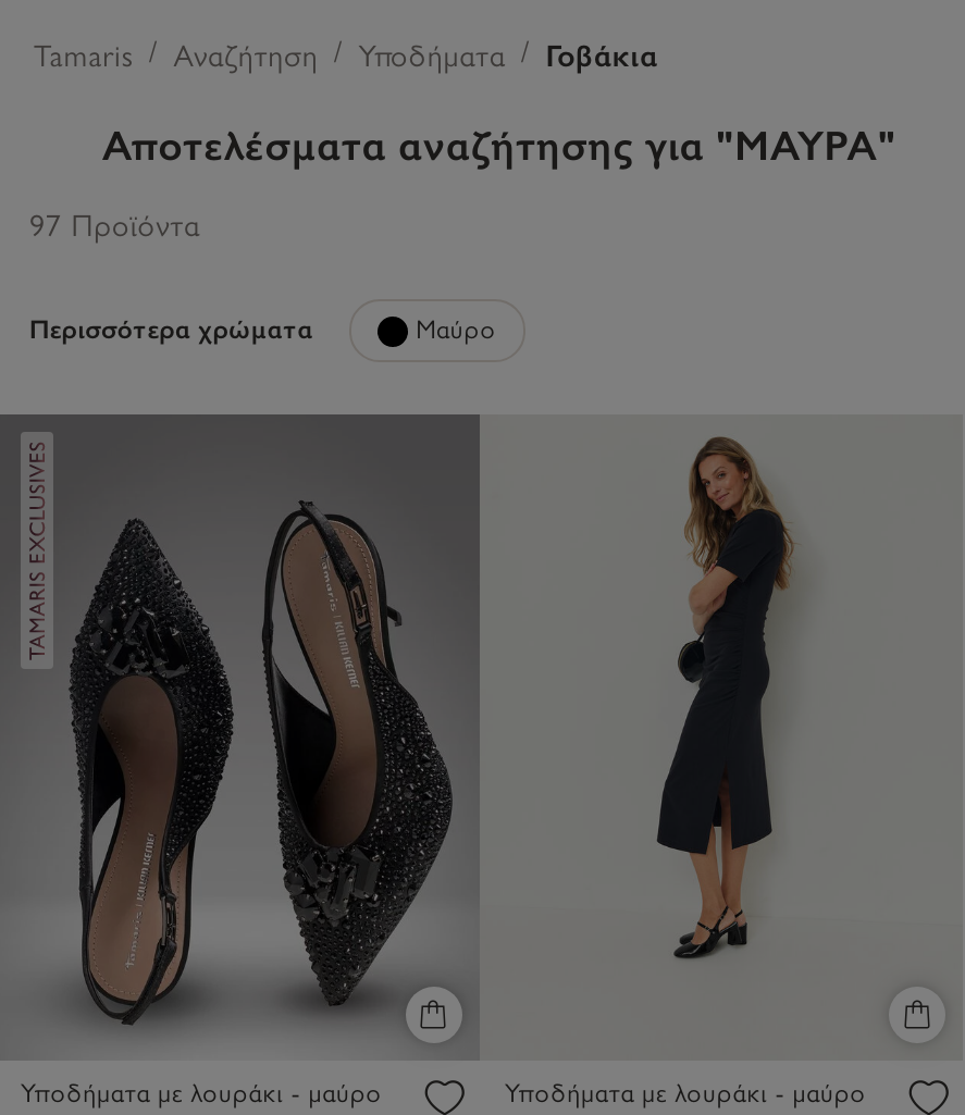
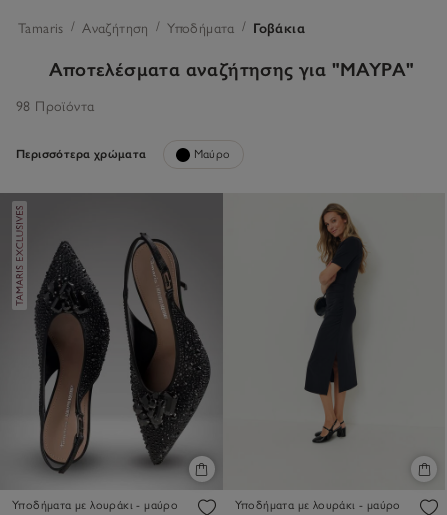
- 97 Προϊόντα
+ 98 Προϊόντα
